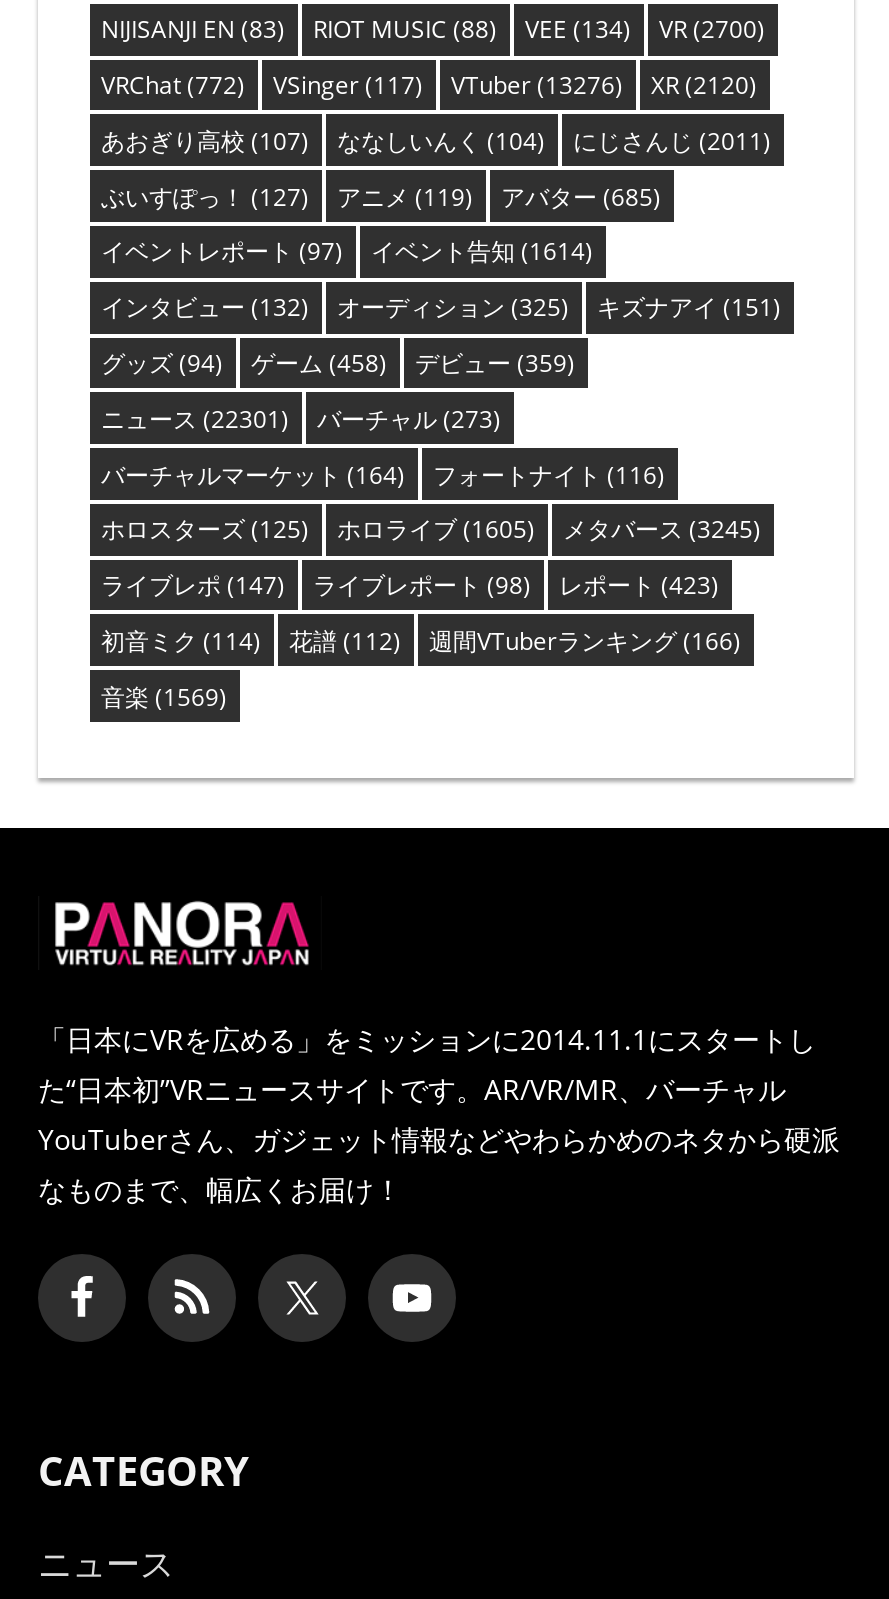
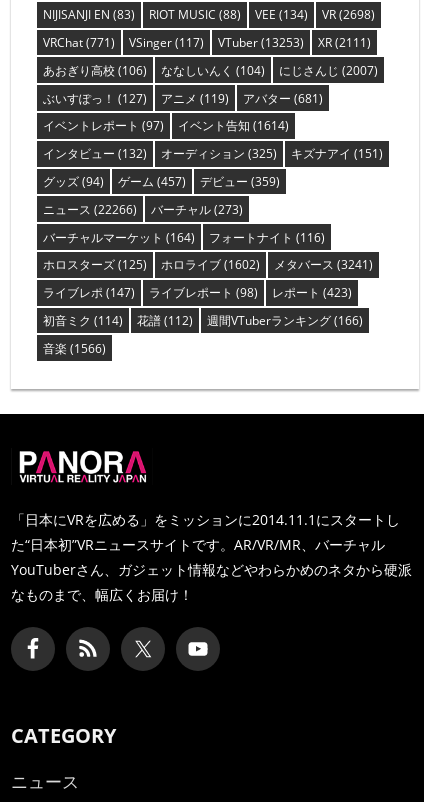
- NIJISANJI EN (83) RIOT MUSIC (88) VEE (134) VR (2700)
+ NIJISANJI EN (83) RIOT MUSIC (88) VEE (134) VR (2698)

- VRChat (772)
+ VRChat (771)

- VTuber (13276)
+ VTuber (13253)

- XR (2120)
+ XR (2111)

- あおぎり高校(107)
+ あおぎり高校(106)

- にじさんじ(2011)
+ にじさんじ(2007)

- ぶいすぽっ！(127) アニメ(119) アバター(685)
+ ぶいすぽっ！(127) アニメ(119) アバター(681)

- グッズ(94) ゲーム(458) デビュー(359)
+ グッズ(94) ゲーム(457) デビュー(359)

- ニュース(22301) バーチャル(273)
+ ニュース(22266) バーチャル(273)

- ホロライブ(1605)
+ ホロライブ(1602)

- メタバース(3245)
+ メタバース(3241)

- 音楽(1569)
+ 音楽(1566)
